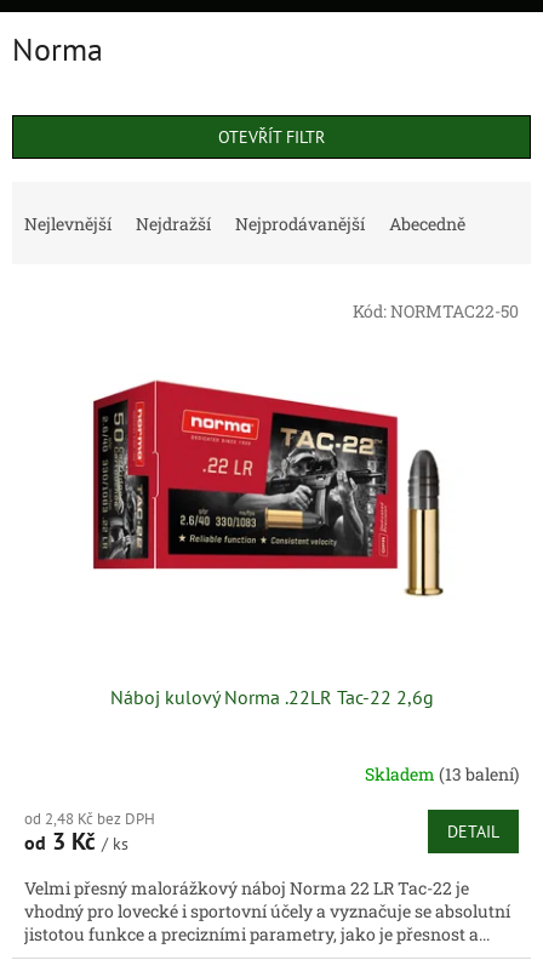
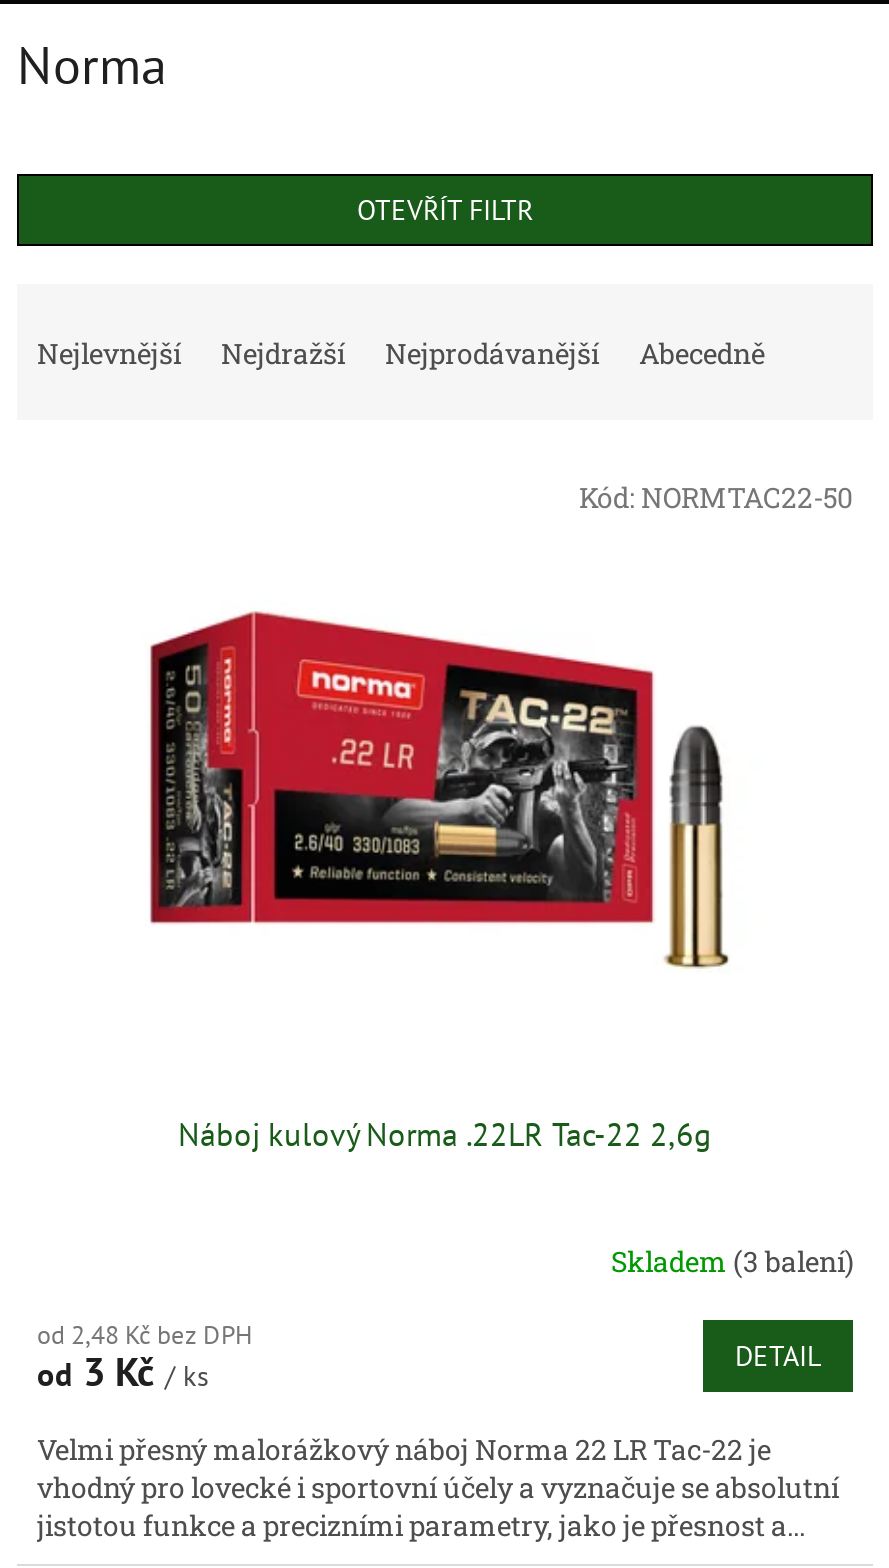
- Skladem (13 balení)
+ Skladem (3 balení)
